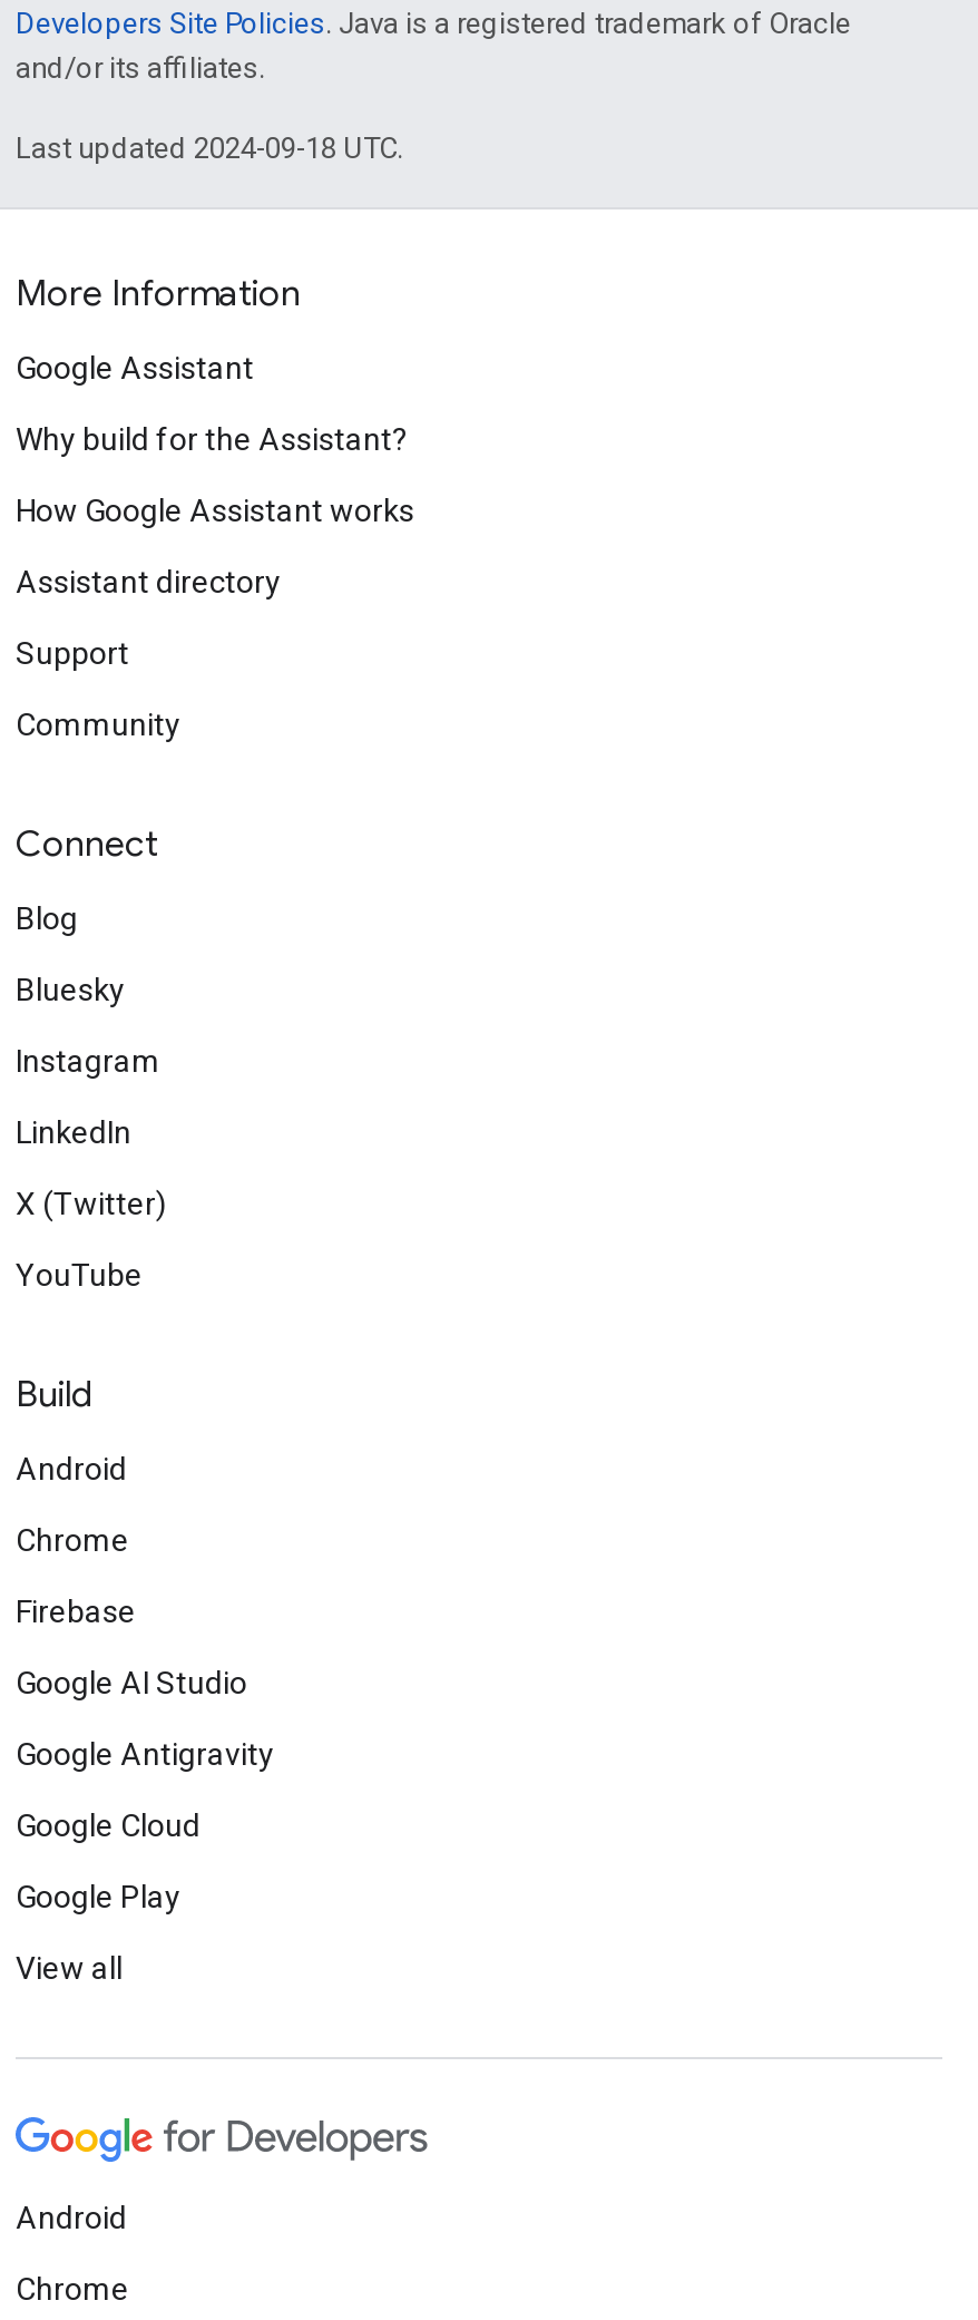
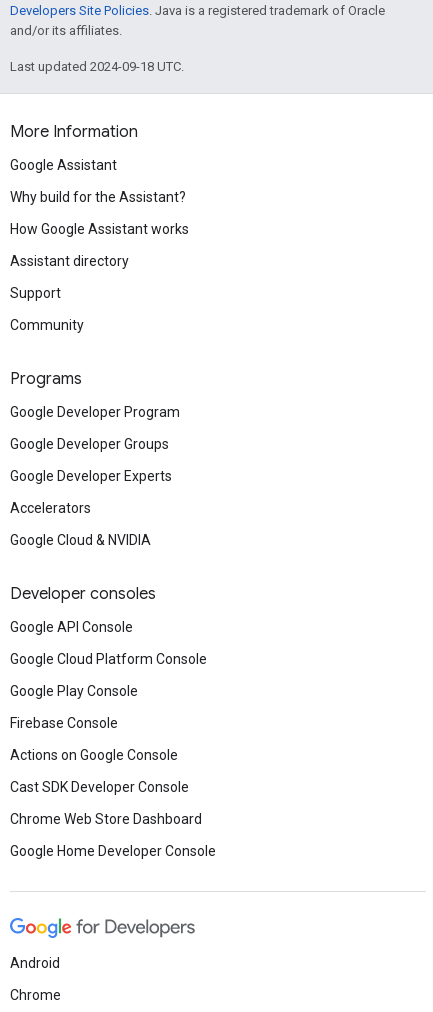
- Connect
- Blog
- Bluesky
- Instagram
- LinkedIn
- X (Twitter)
- YouTube
- Build
- Android
- Chrome
- Firebase
- Google AI Studio
- Google Antigravity
- Google Cloud
- Google Play
- View all
+ Programs
+ Google Developer Program
+ Google Developer Groups
+ Google Developer Experts
+ Accelerators
+ Google Cloud & NVIDIA
+ Developer consoles
+ Google API Console
+ Google Cloud Platform Console
+ Google Play Console
+ Firebase Console
+ Actions on Google Console
+ Cast SDK Developer Console
+ Chrome Web Store Dashboard
+ Google Home Developer Console
